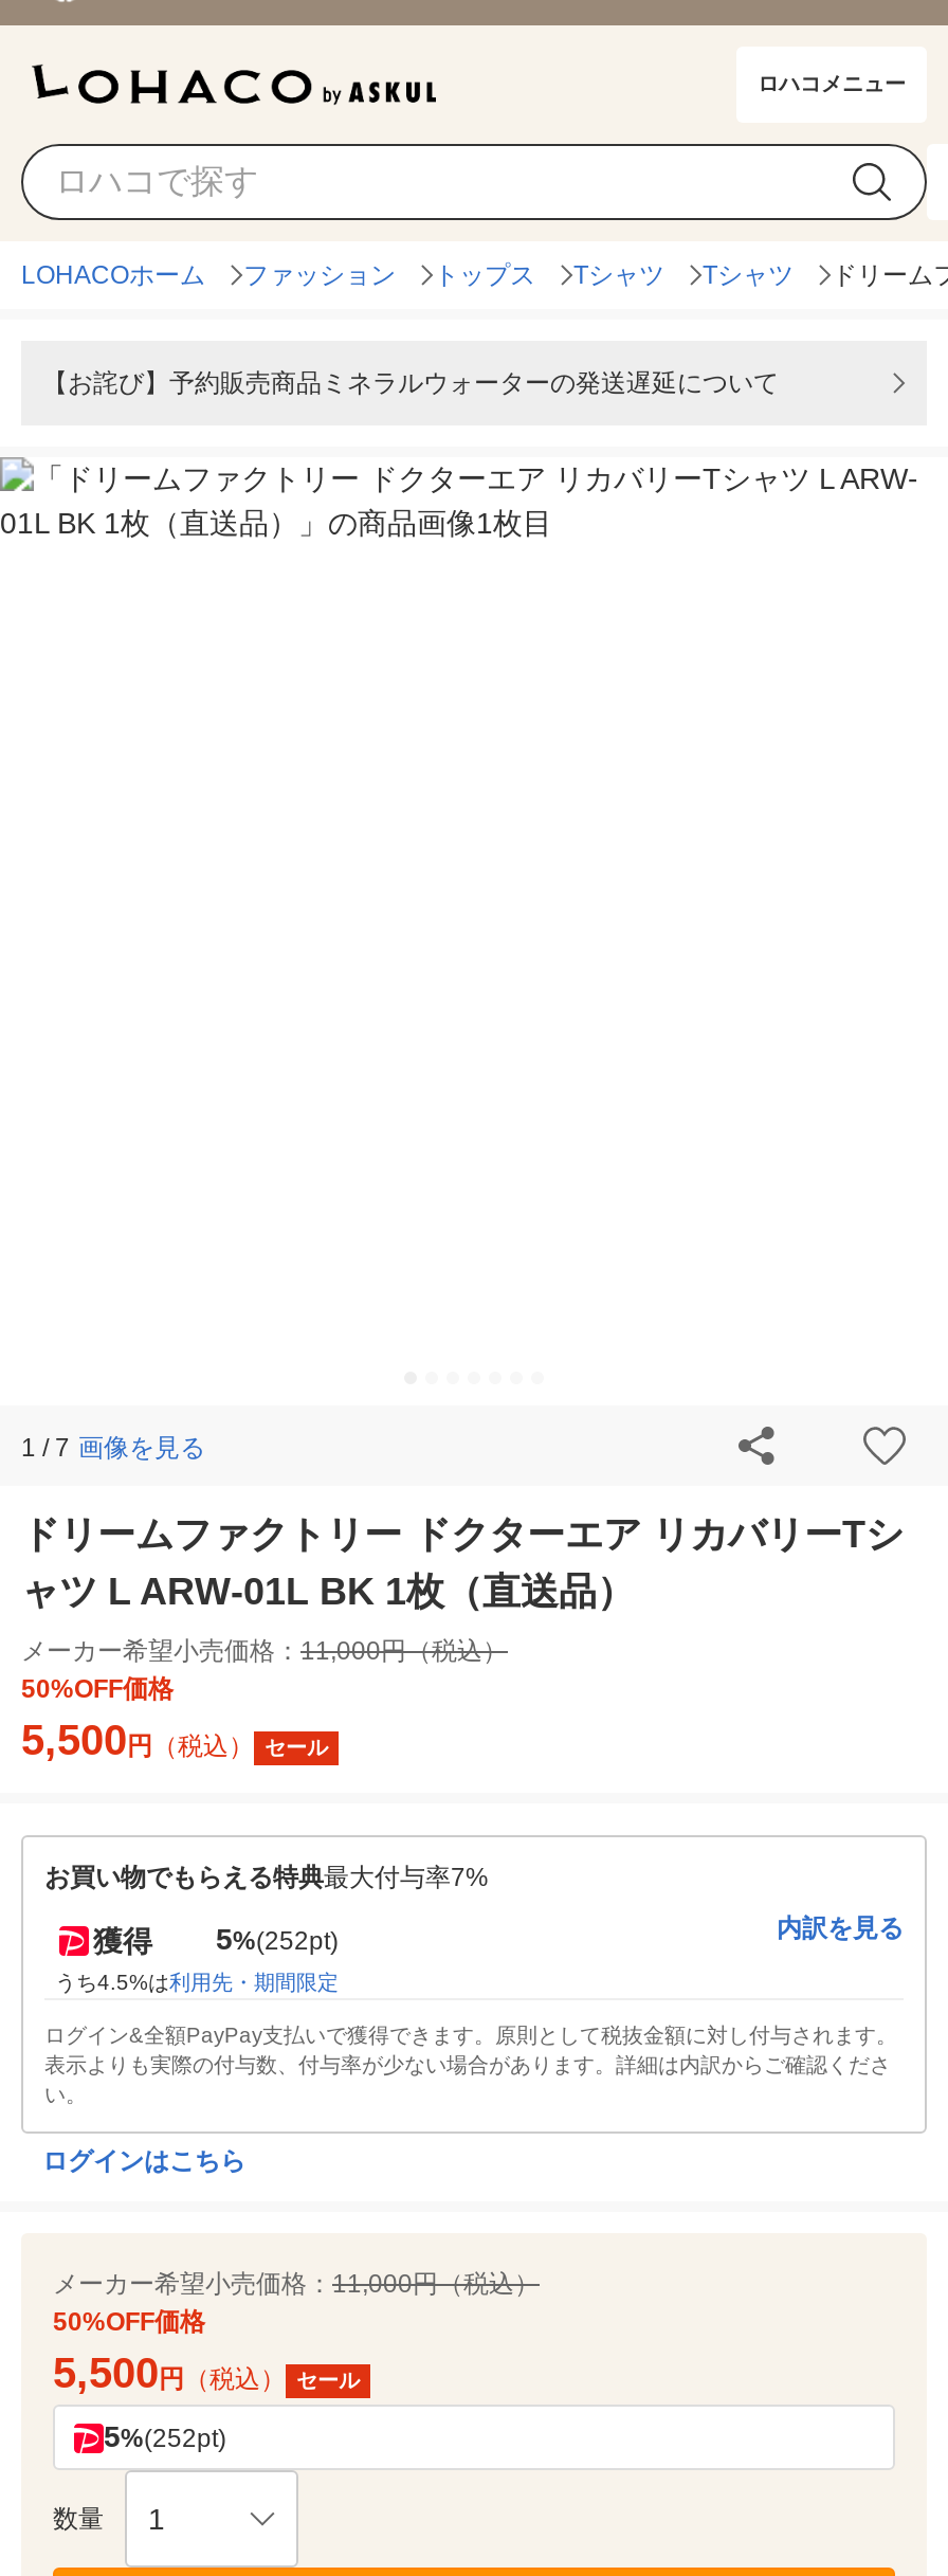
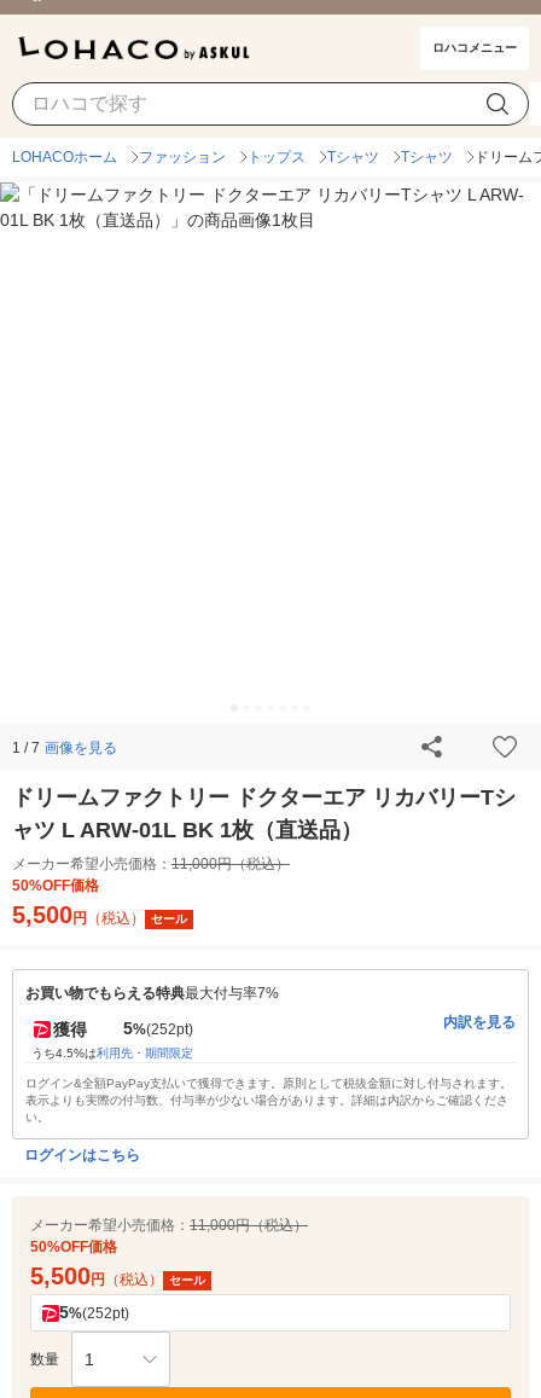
- 【お詫び】予約販売商品ミネラルウォーターの発送遅延について
